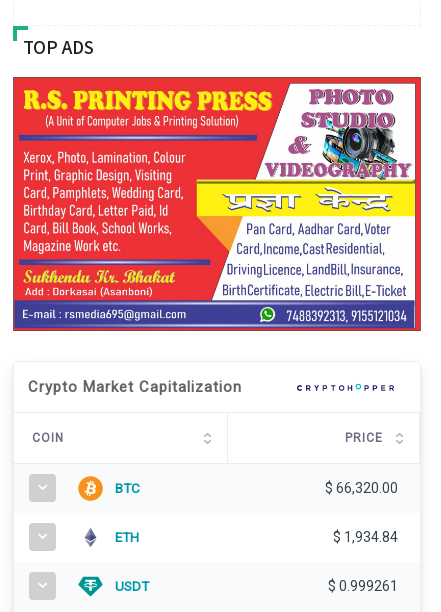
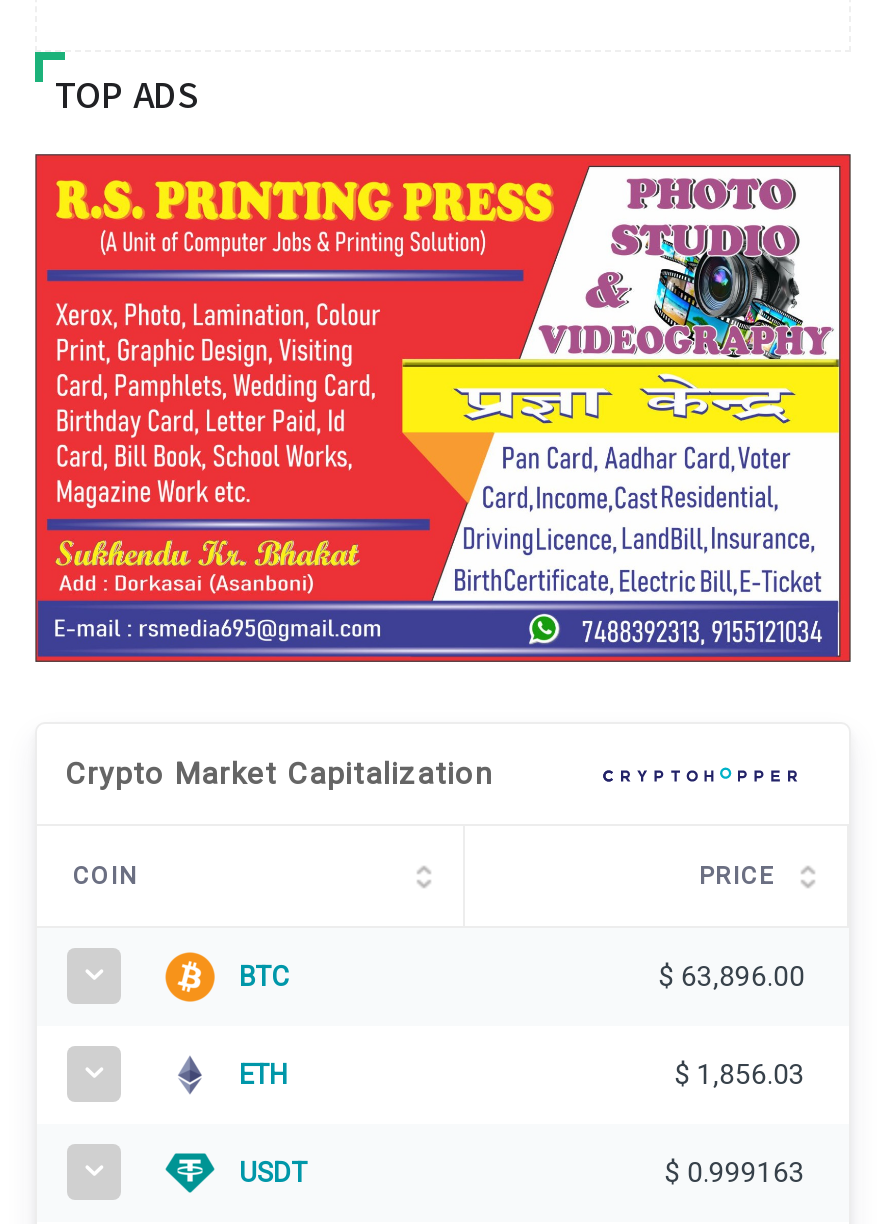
- $66,320.00
+ $63,896.00

- $1,934.84
+ $1,856.03

- $0.999261
+ $0.999163
